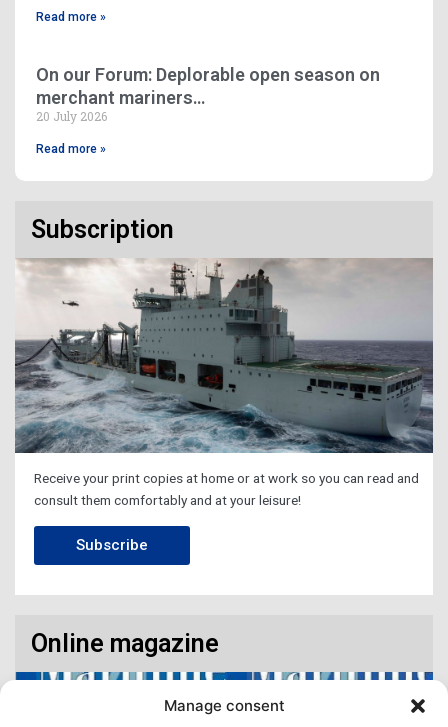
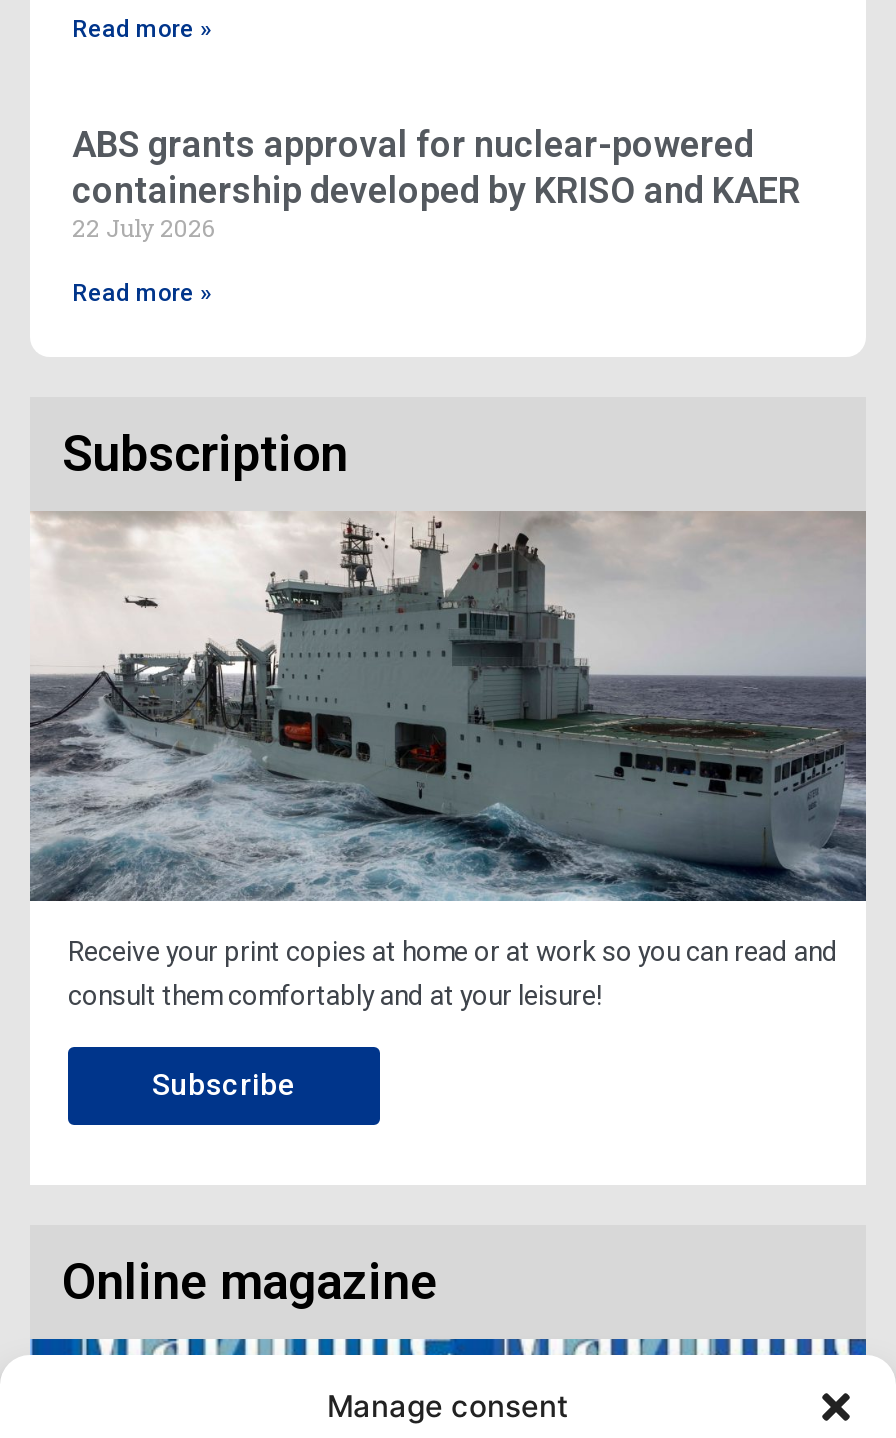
- On our Forum: Deplorable open season on
- merchant mariners…
- 20 July 2026
+ ABS grants approval for nuclear-powered
+ containership developed by KRISO and KAER
+ 22 July 2026
